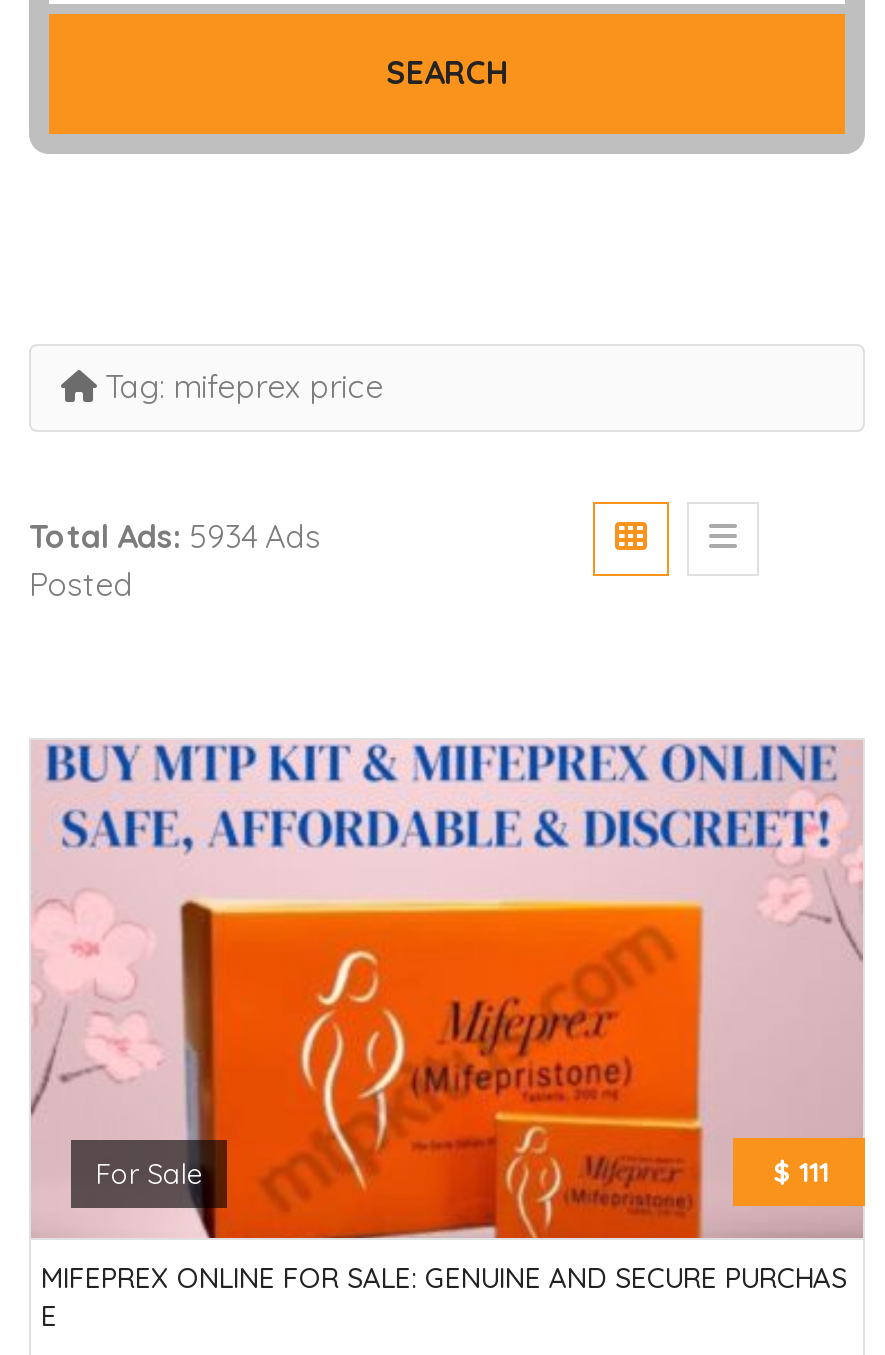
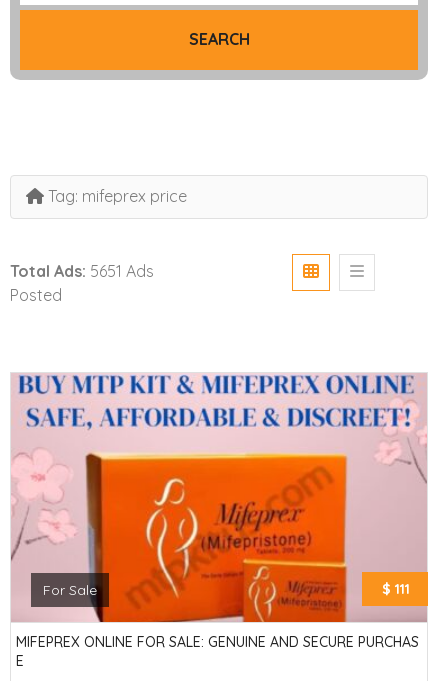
- Total Ads: 5934 Ads
+ Total Ads: 5651 Ads
